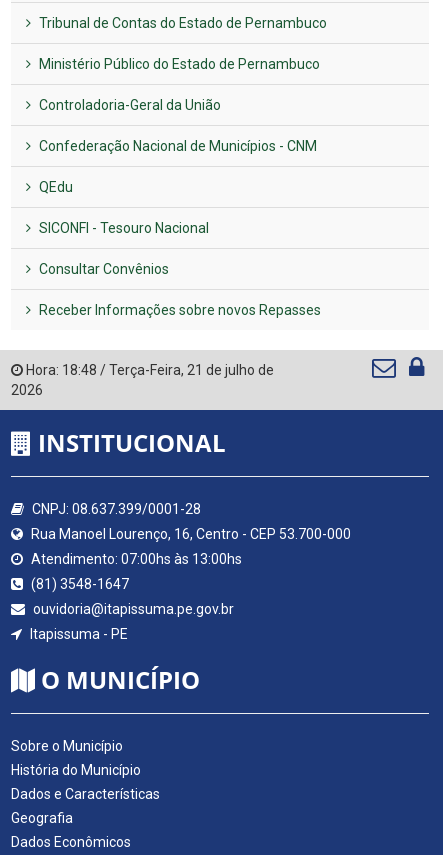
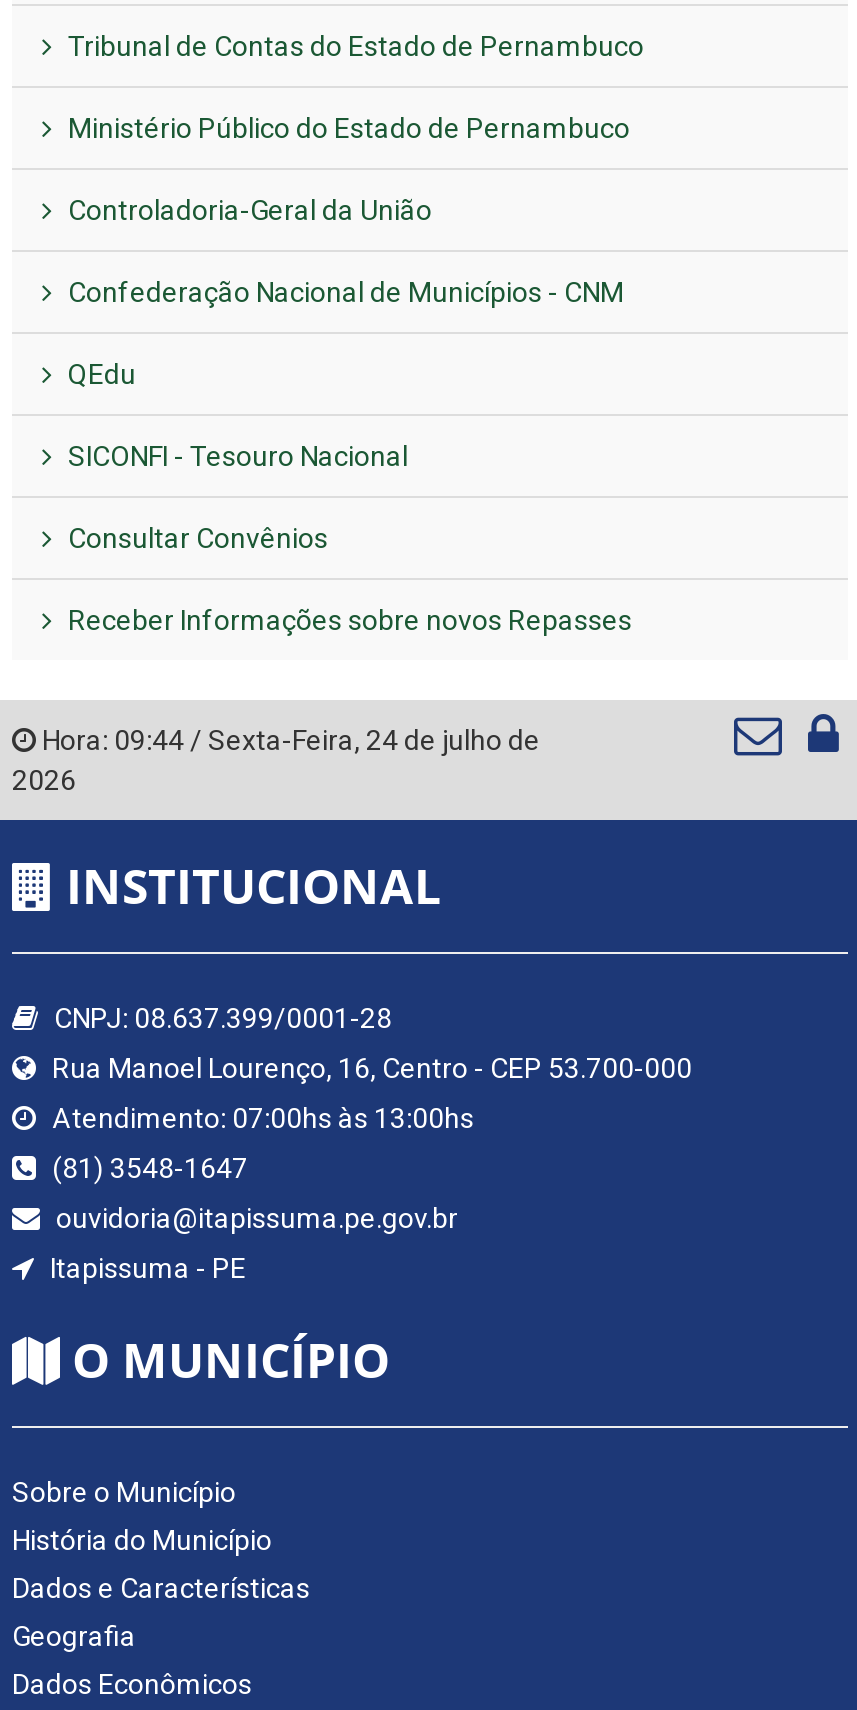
- Hora: 18:48 / Terça-Feira, 21 de julho de
+ Hora: 09:44 / Sexta-Feira, 24 de julho de
